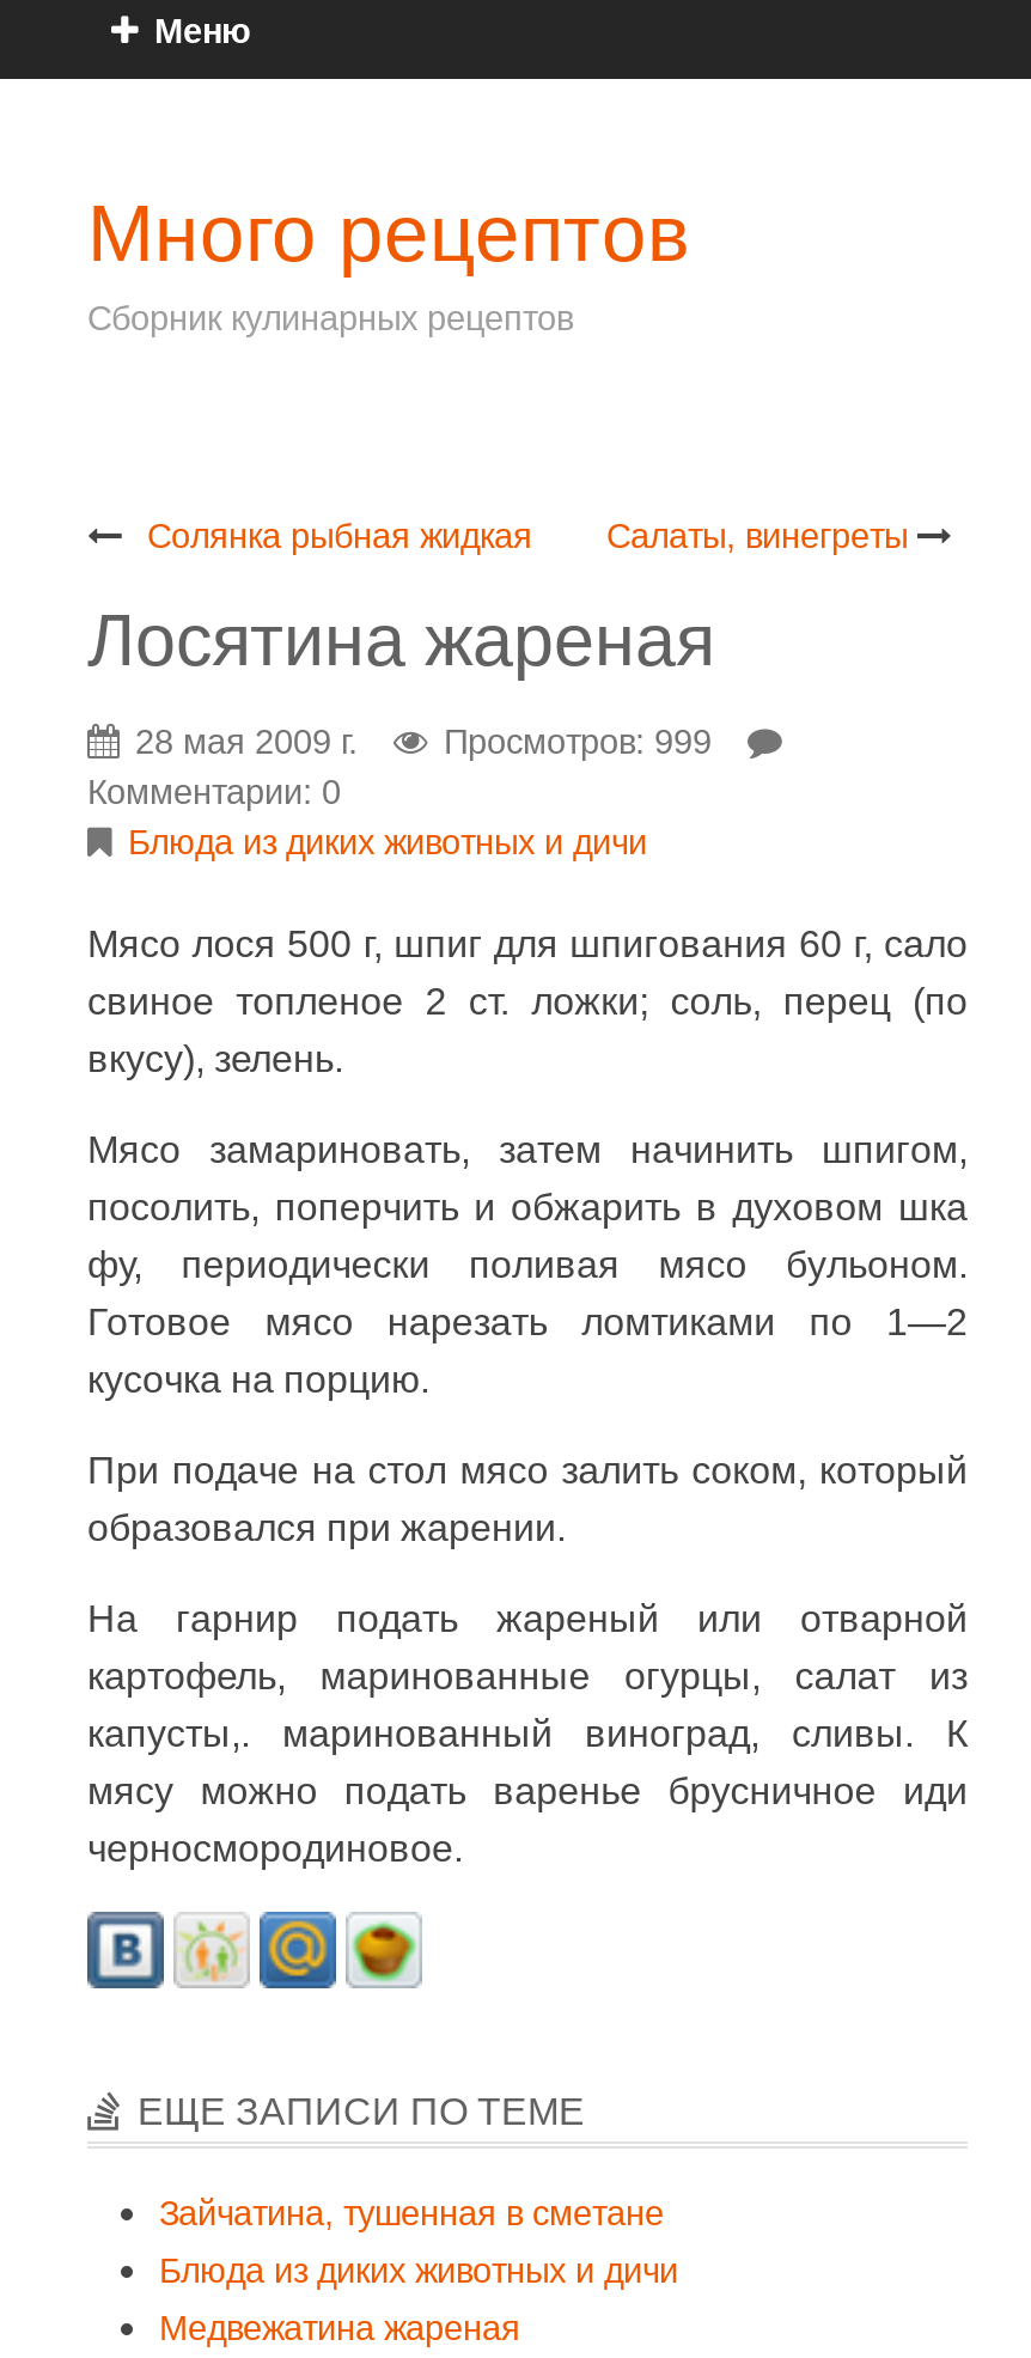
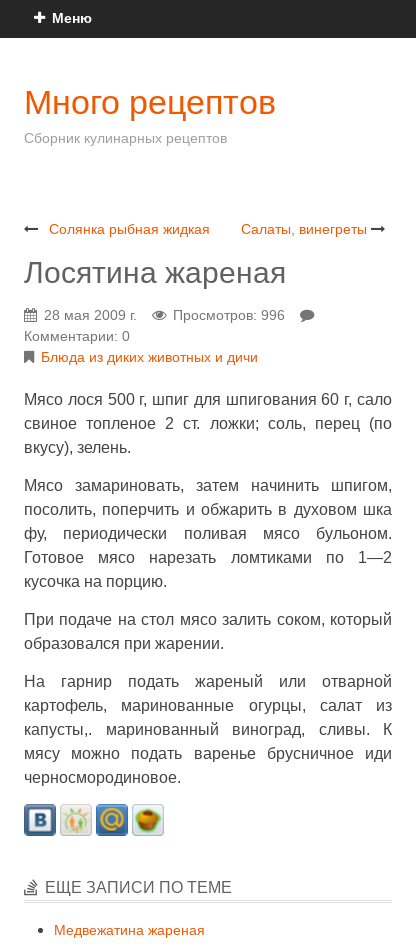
- Просмотров: 999
+ Просмотров: 996

- Зайчатина, тушенная в сметане
- Блюда из диких животных и дичи
